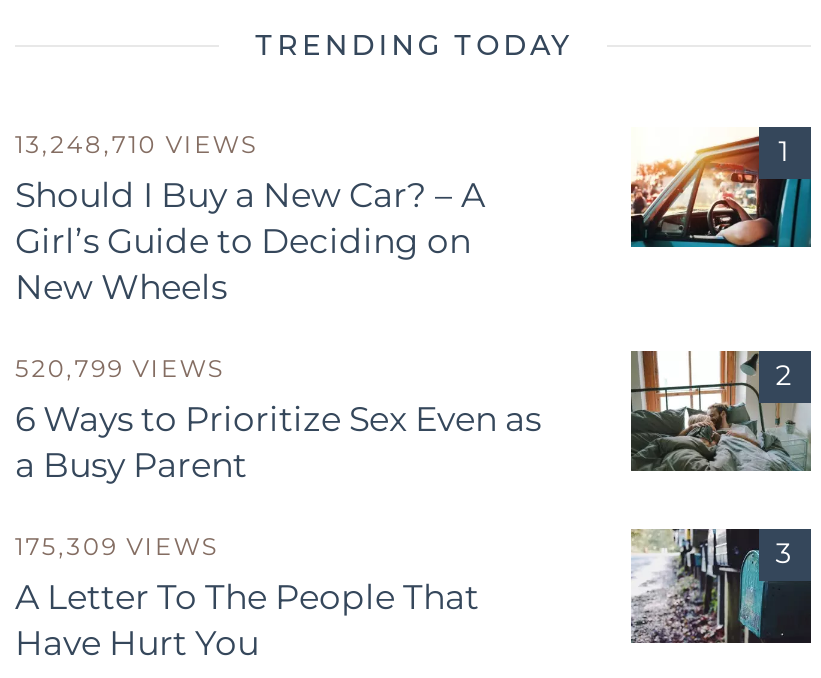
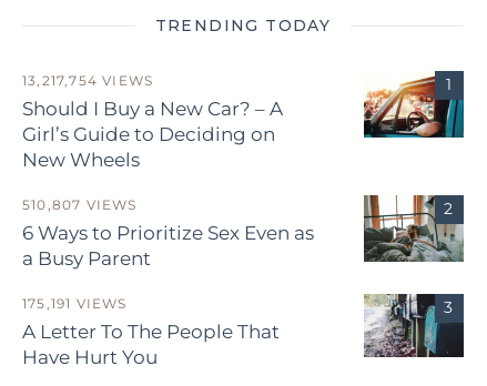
- 13,248,710 VIEWS
+ 13,217,754 VIEWS

- 520,799 VIEWS
+ 510,807 VIEWS

- 175,309 VIEWS
+ 175,191 VIEWS
